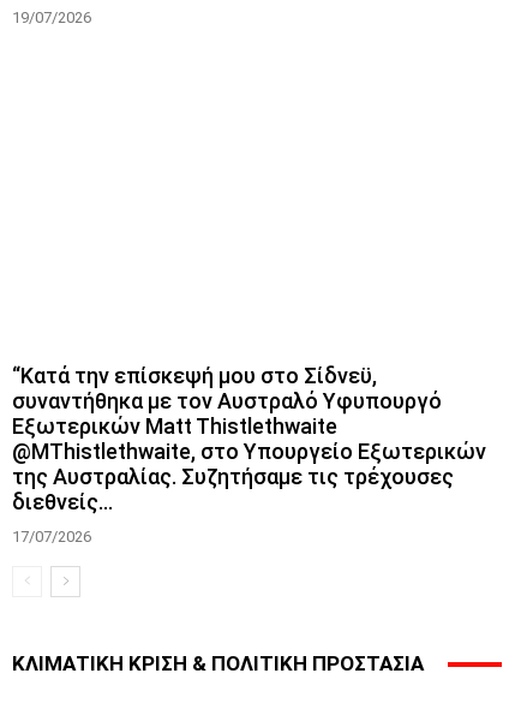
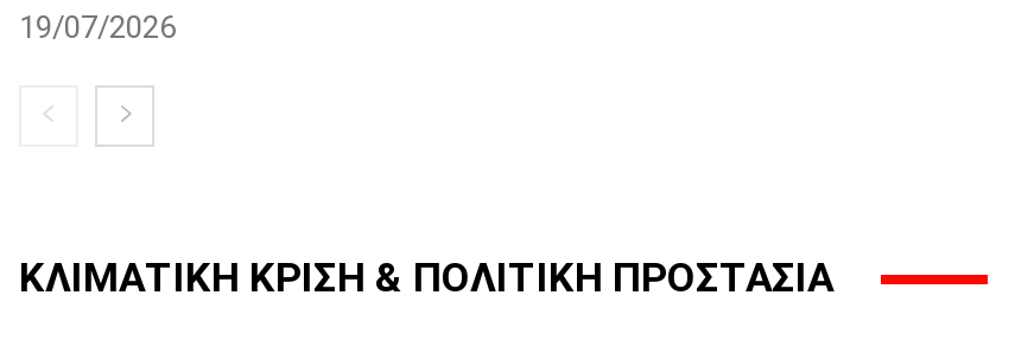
- “Κατά την επίσκεψή μου στο Σίδνεϋ,
- συναντήθηκα με τον Αυστραλό Υφυπουργό
- Εξωτερικών Matt Thistlethwaite
- @MThistlethwaite, στο Υπουργείο Εξωτερικών
- της Αυστραλίας. Συζητήσαμε τις τρέχουσες
- διεθνείς...
- 17/07/2026
